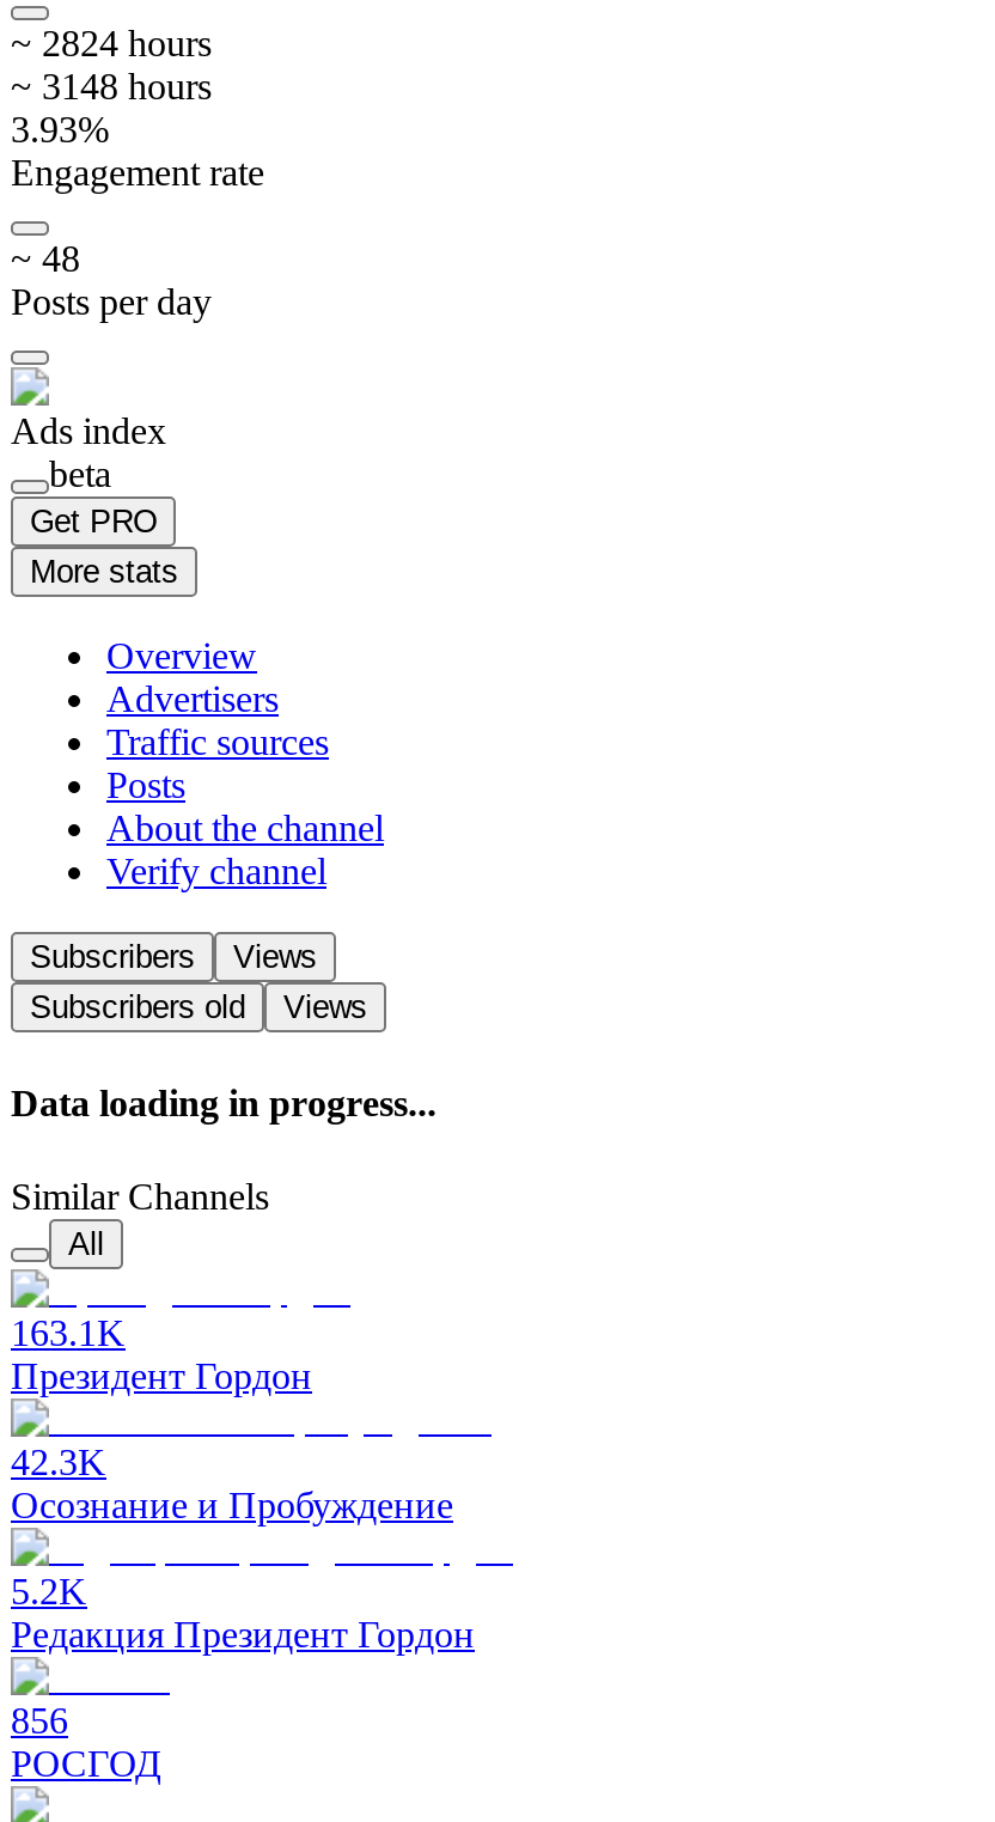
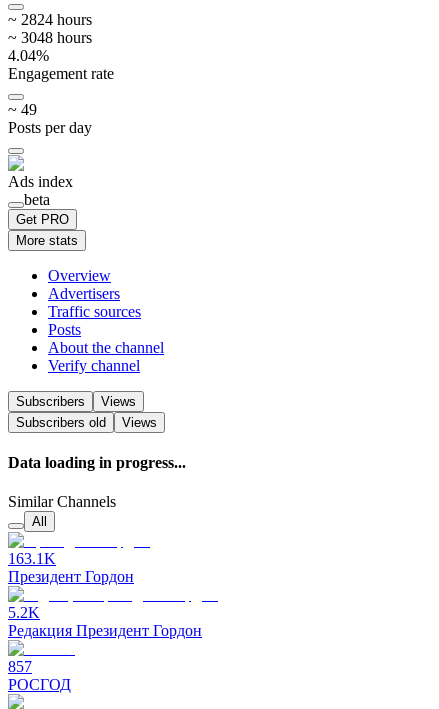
- ~ 31 48 hours
+ ~ 30 48 hours

- 3.93%
+ 4.04%

- ~ 48
+ ~ 49

- 42.3K
- Осознание и Пробуждение

- 856
+ 857
